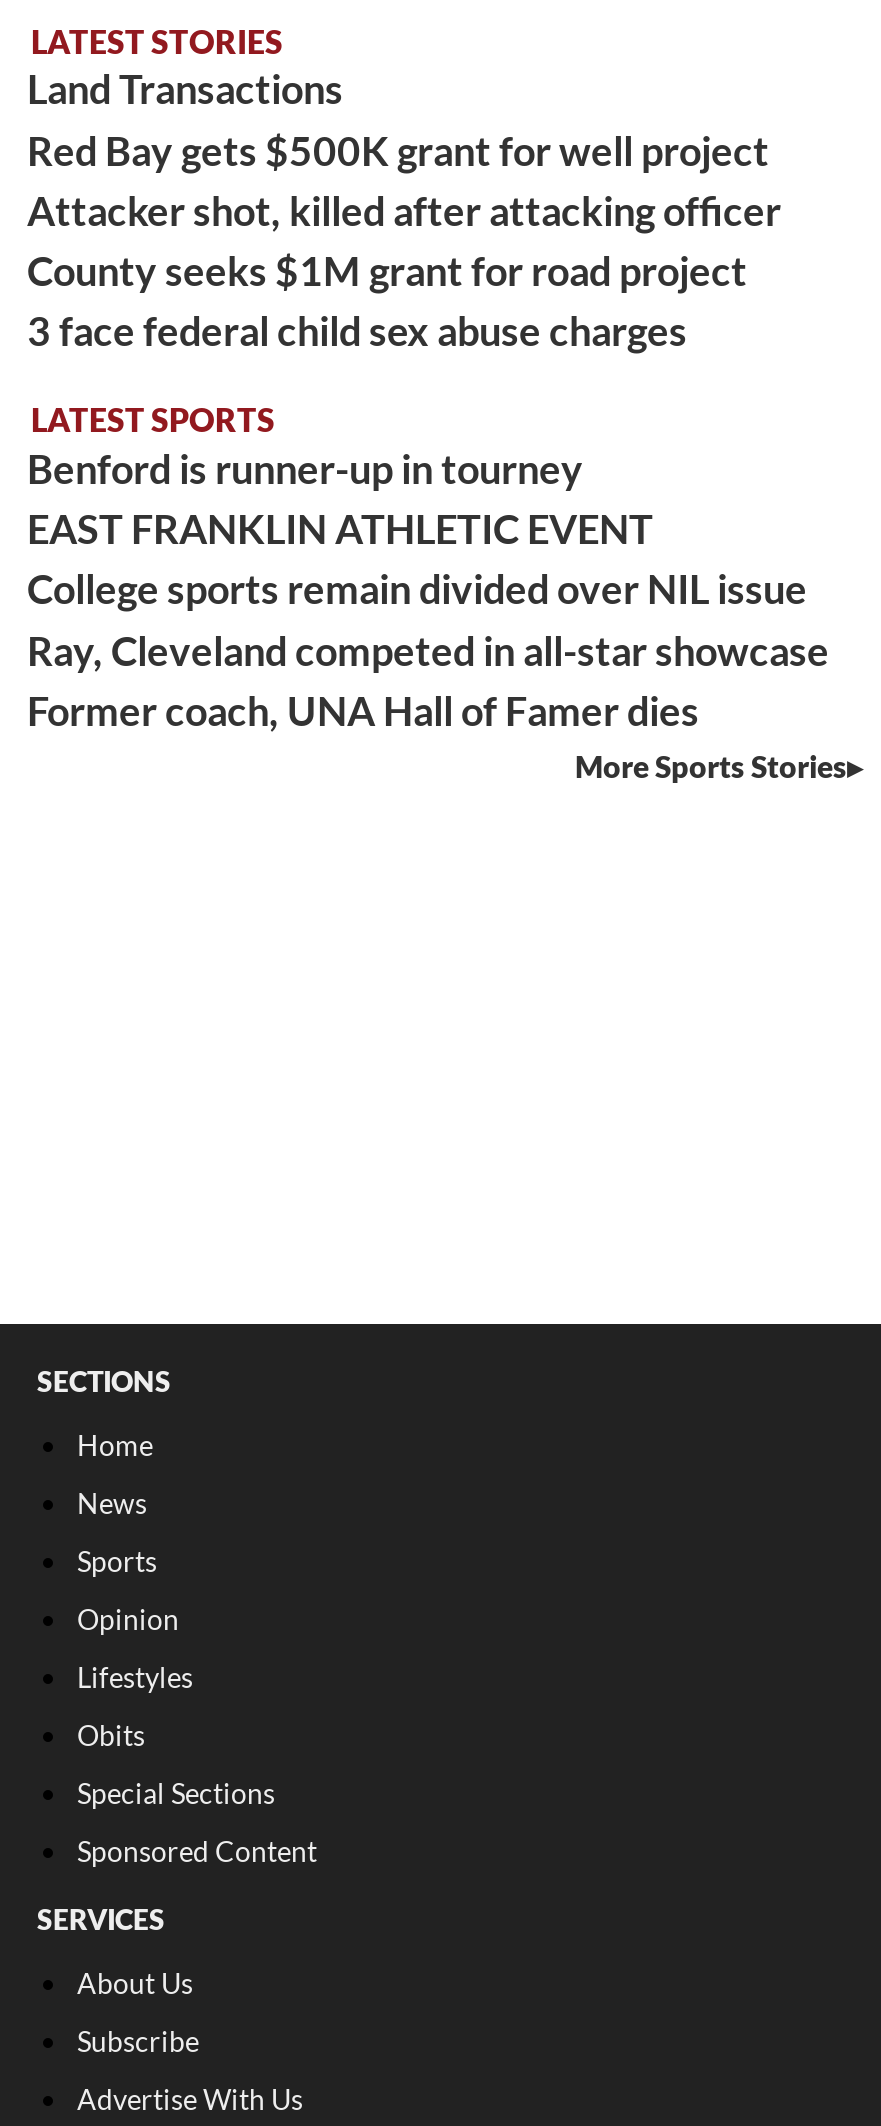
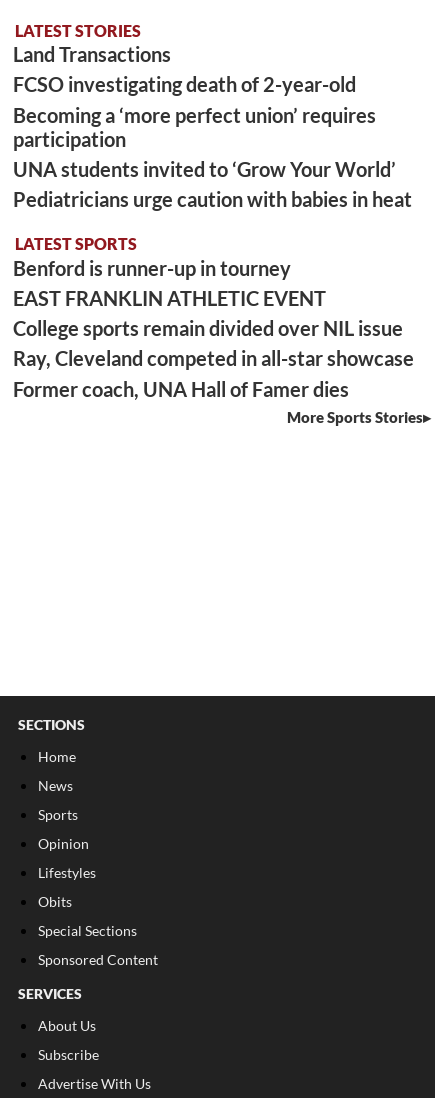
- Red Bay gets $500K grant for well project
- Attacker shot, killed after attacking officer
- County seeks $1M grant for road project
- 3 face federal child sex abuse charges
+ FCSO investigating death of 2-year-old
+ Becoming a ‘more perfect union’ requires
+ participation
+ UNA students invited to ‘Grow Your World’
+ Pediatricians urge caution with babies in heat
